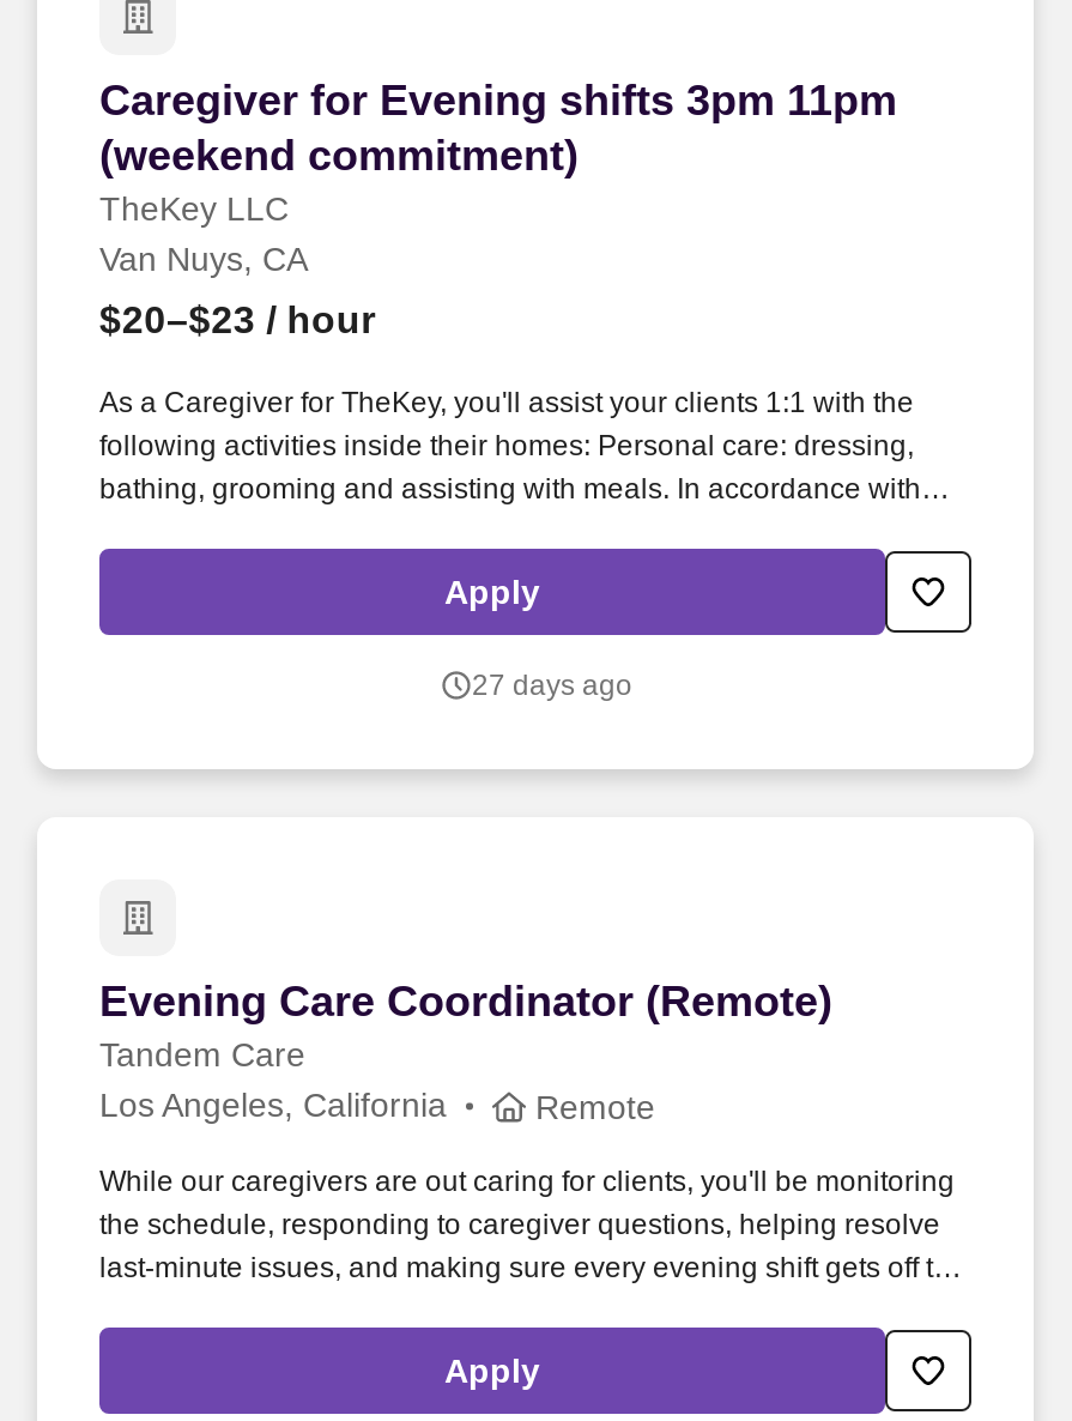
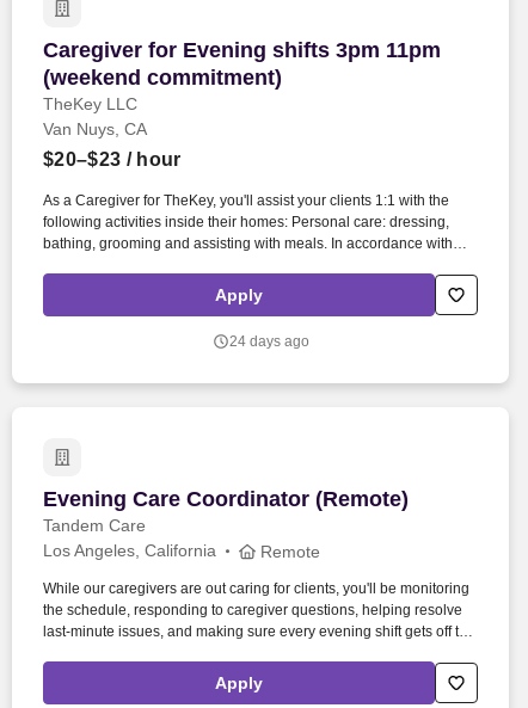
- 27 days ago
+ 24 days ago
